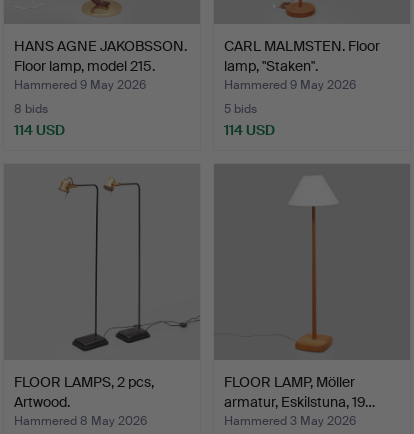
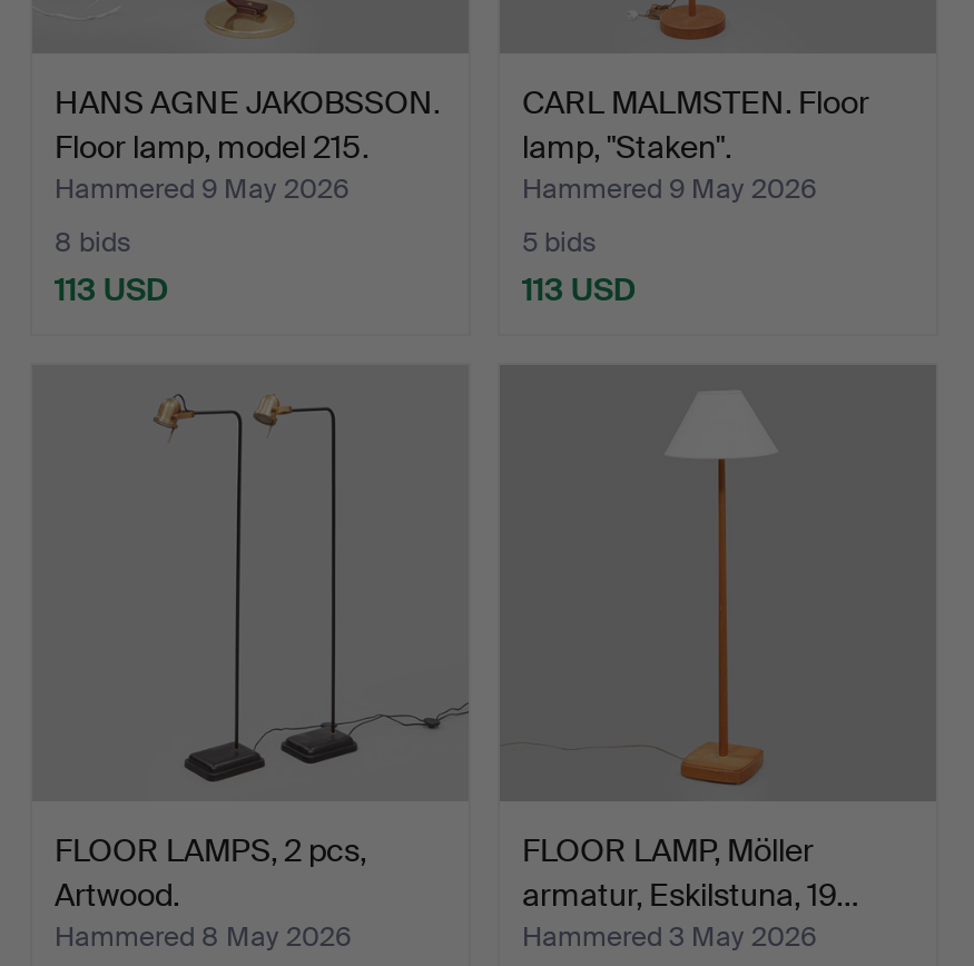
- 114 USD
+ 113 USD

- 114 USD
+ 113 USD
